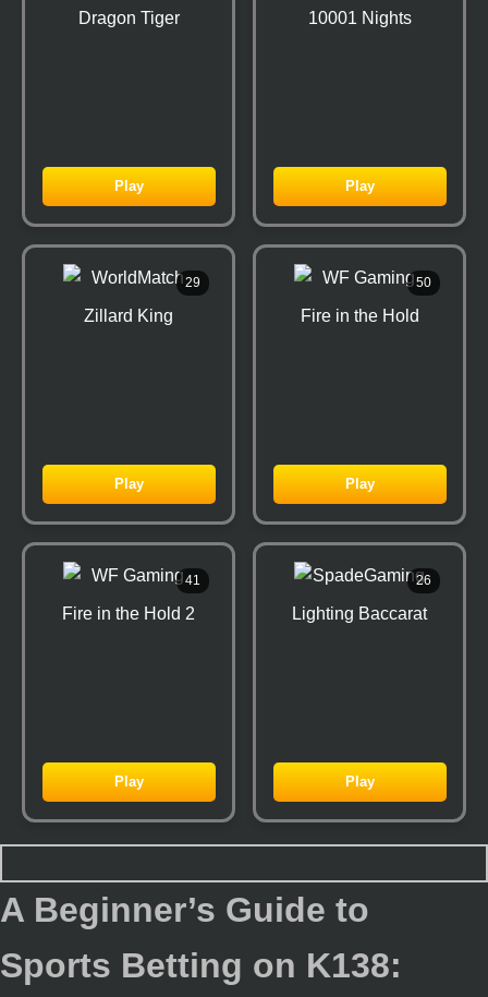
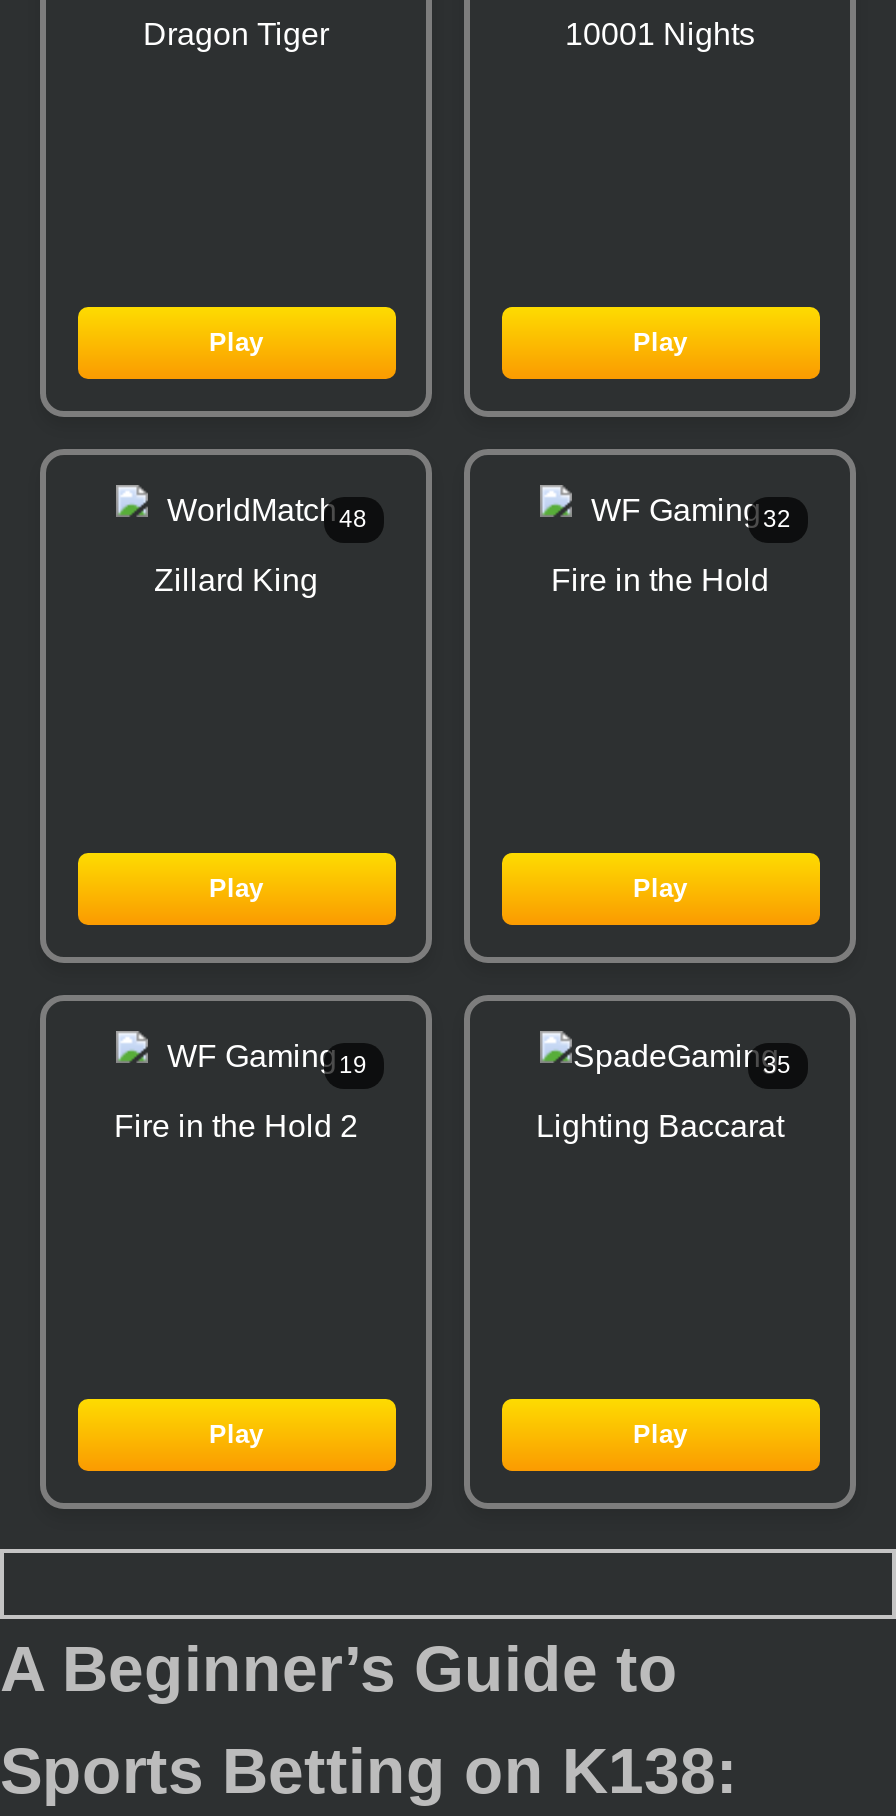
- 29
+ 48

- 50
+ 32

- 41
+ 19

- 26
+ 35
